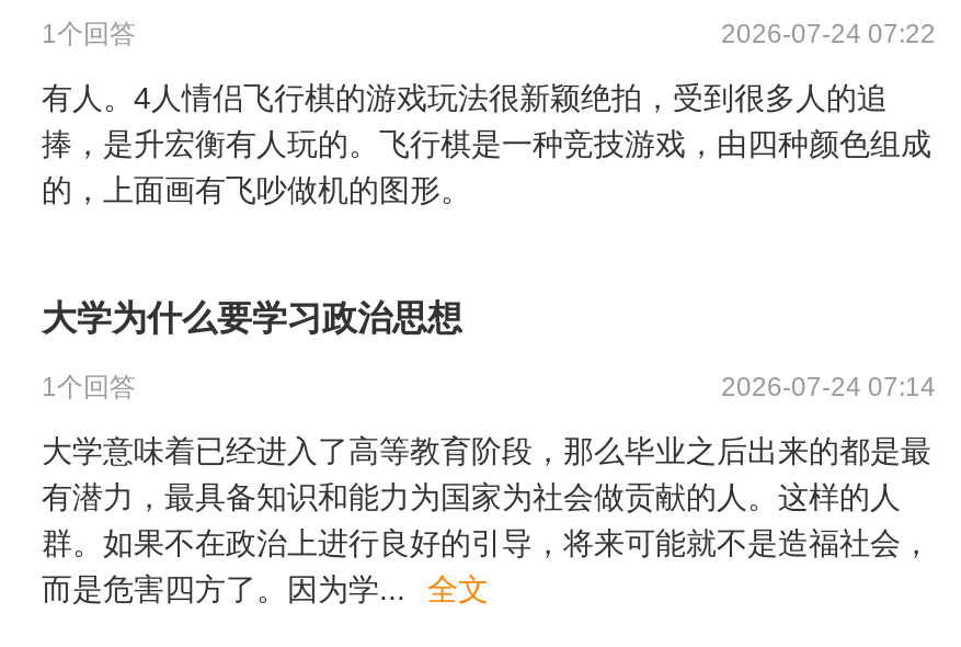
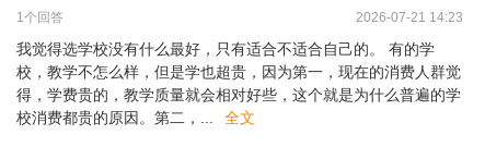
- 2026-07-24 07:22
- 有人。4人情侣飞行棋的游戏玩法很新颖绝拍，受到很多人的追
- 捧，是升宏衡有人玩的。飞行棋是一种竞技游戏，由四种颜色组成
- 的，上面画有飞吵做机的图形。
- 大学为什么要学习政治思想
- 1个回答
- 2026-07-24 07:14
- 大学意味着已经进入了高等教育阶段，那么毕业之后出来的都是最
- 有潜力，最具备知识和能力为国家为社会做贡献的人。这样的人
- 群。如果不在政治上进行良好的引导，将来可能就不是造福社会，
- 而是危害四方了。因为学...
+ 2026-07-21 14:23
+ 我觉得选学校没有什么最好，只有适合不适合自己的。 有的学
+ 校，教学不怎么样，但是学也超贵，因为第一，现在的消费人群觉
+ 得，学费贵的，教学质量就会相对好些，这个就是为什么普遍的学
+ 校消费都贵的原因。第二，...
